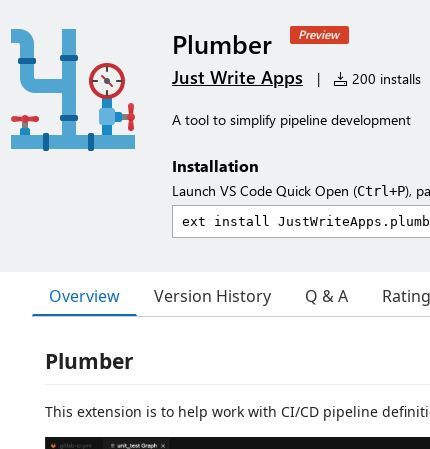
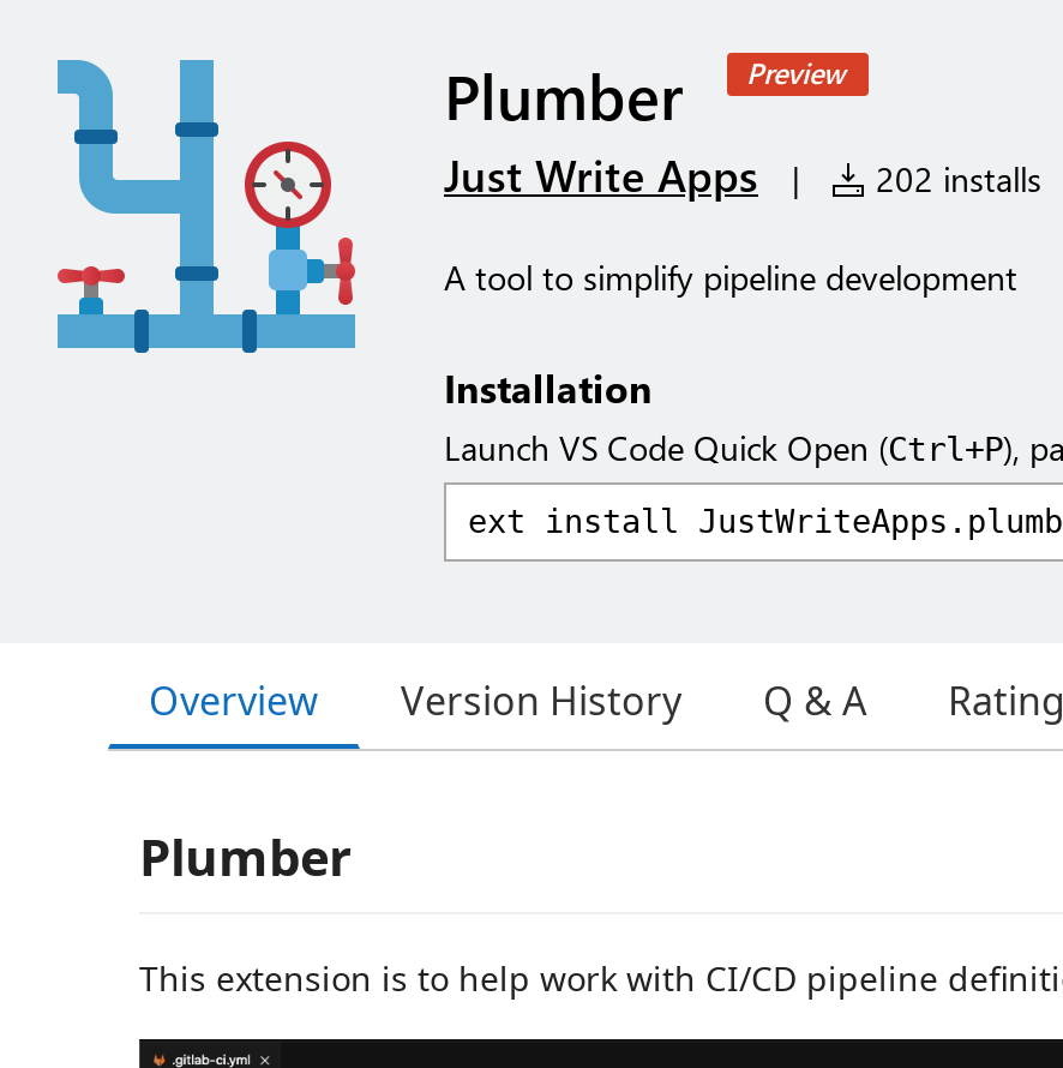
- 200 installs
+ 202 installs
